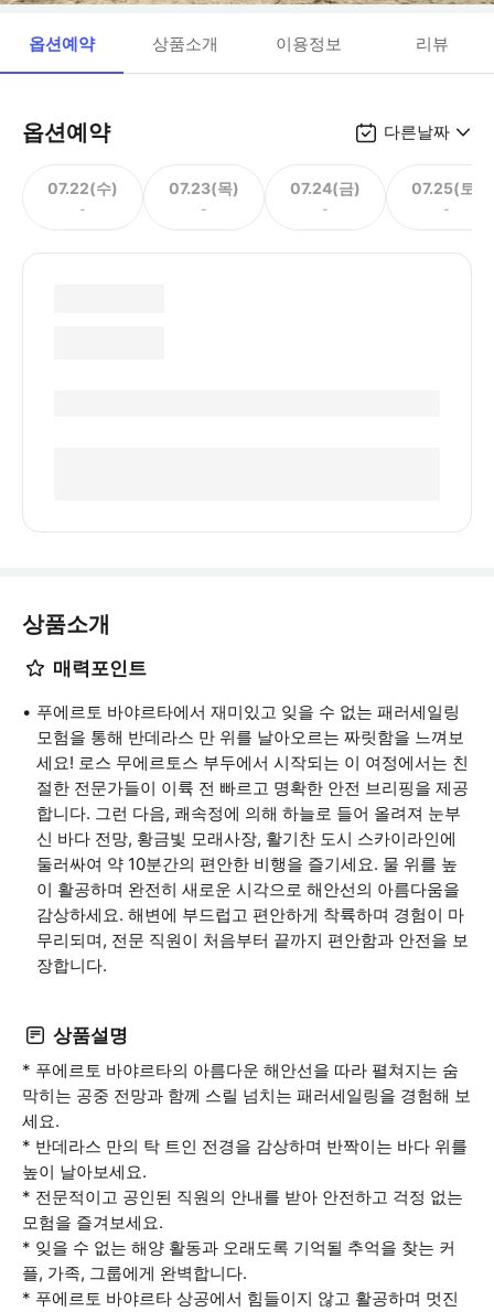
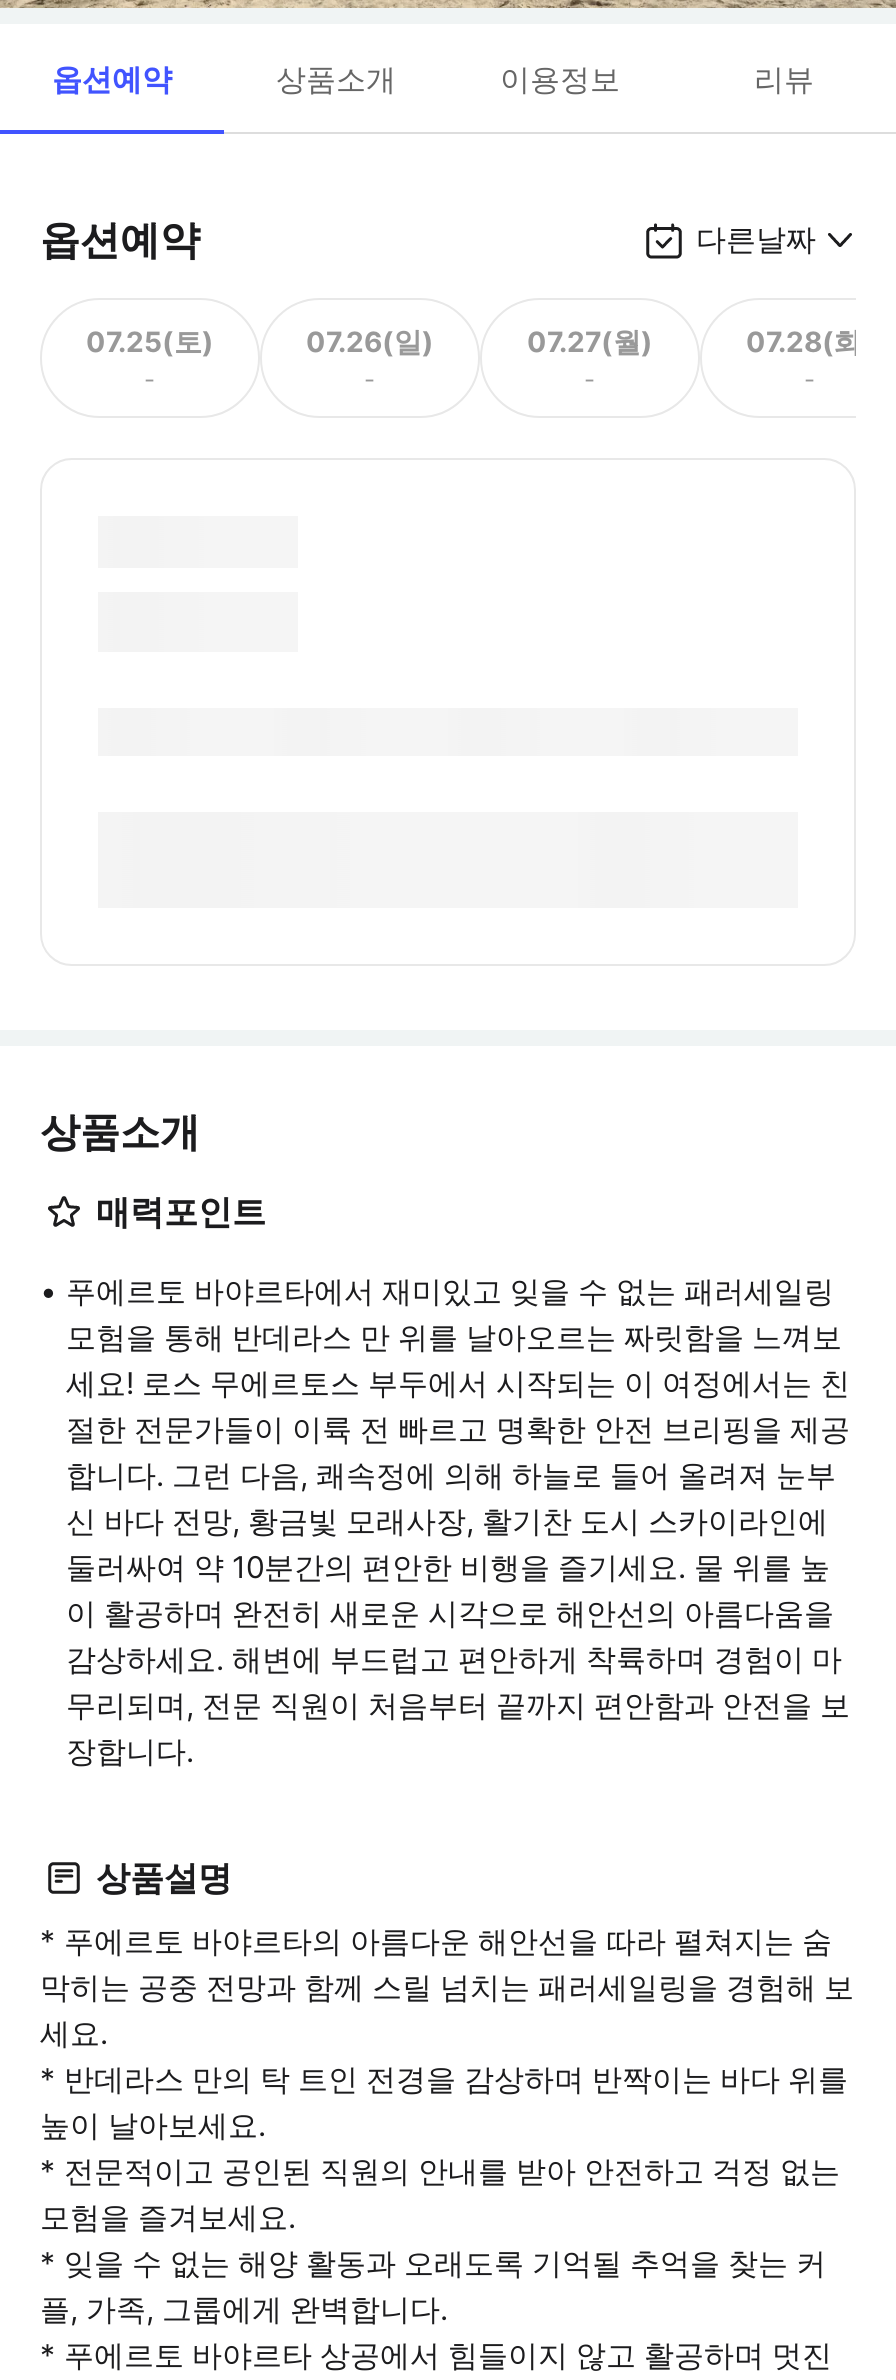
- 07.22(수)
+ 07.25(토)

- 07.23(목)
+ 07.26(일)

- 07.24(금)
+ 07.27(월)

- 07.25(토)
+ 07.28(화)
